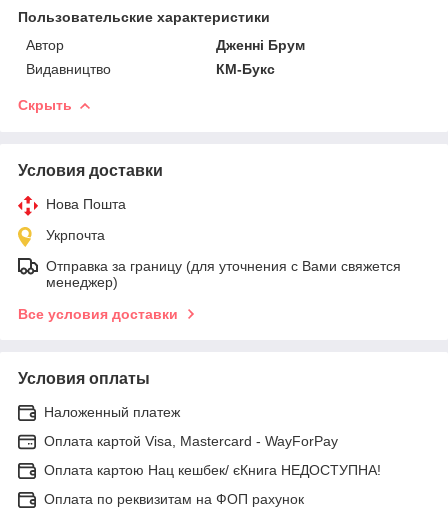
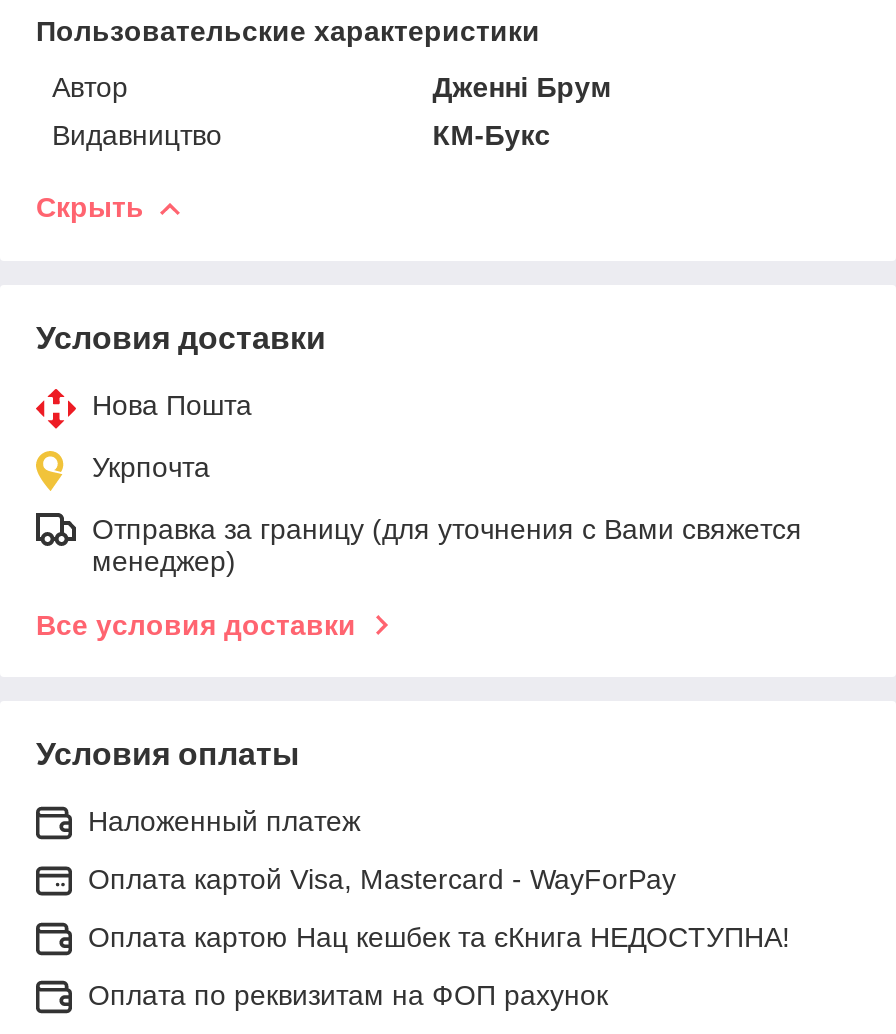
- Оплата картою Нац кешбек/ єКнига НЕДОСТУПНА!
+ Оплата картою Нац кешбек та єКнига НЕДОСТУПНА!
